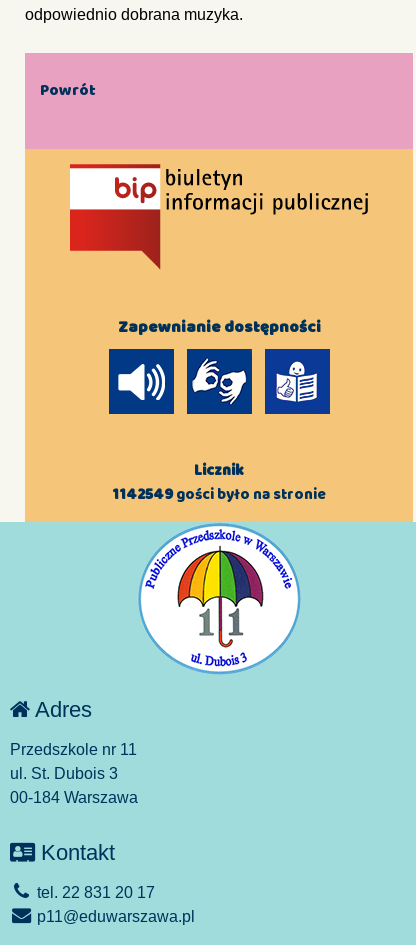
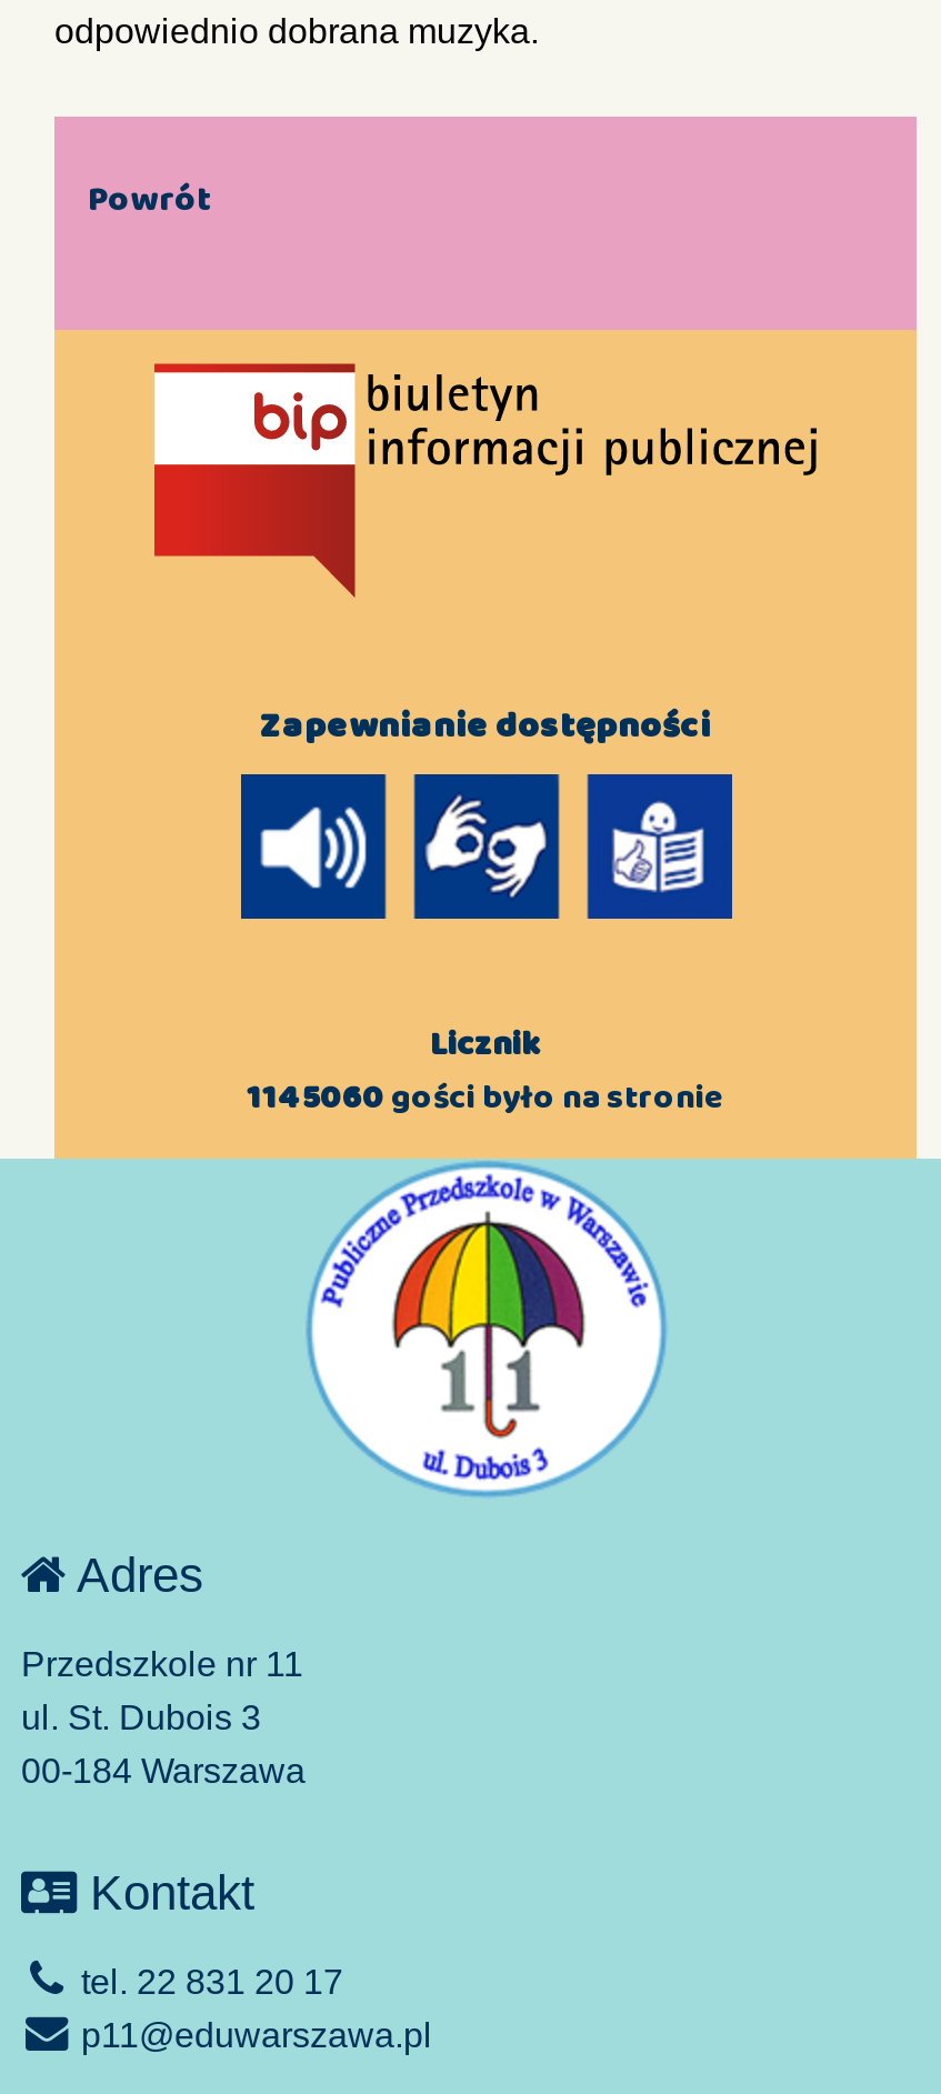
- 1142549 gości było na stronie
+ 1145060 gości było na stronie
